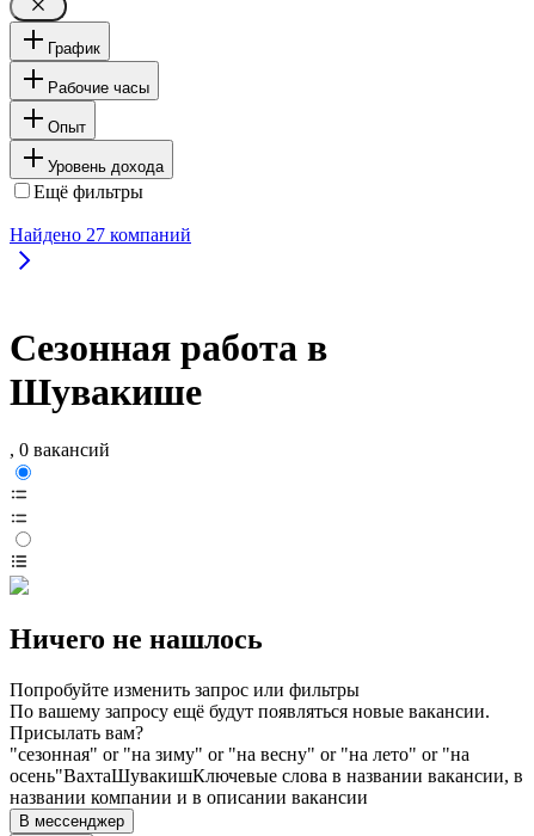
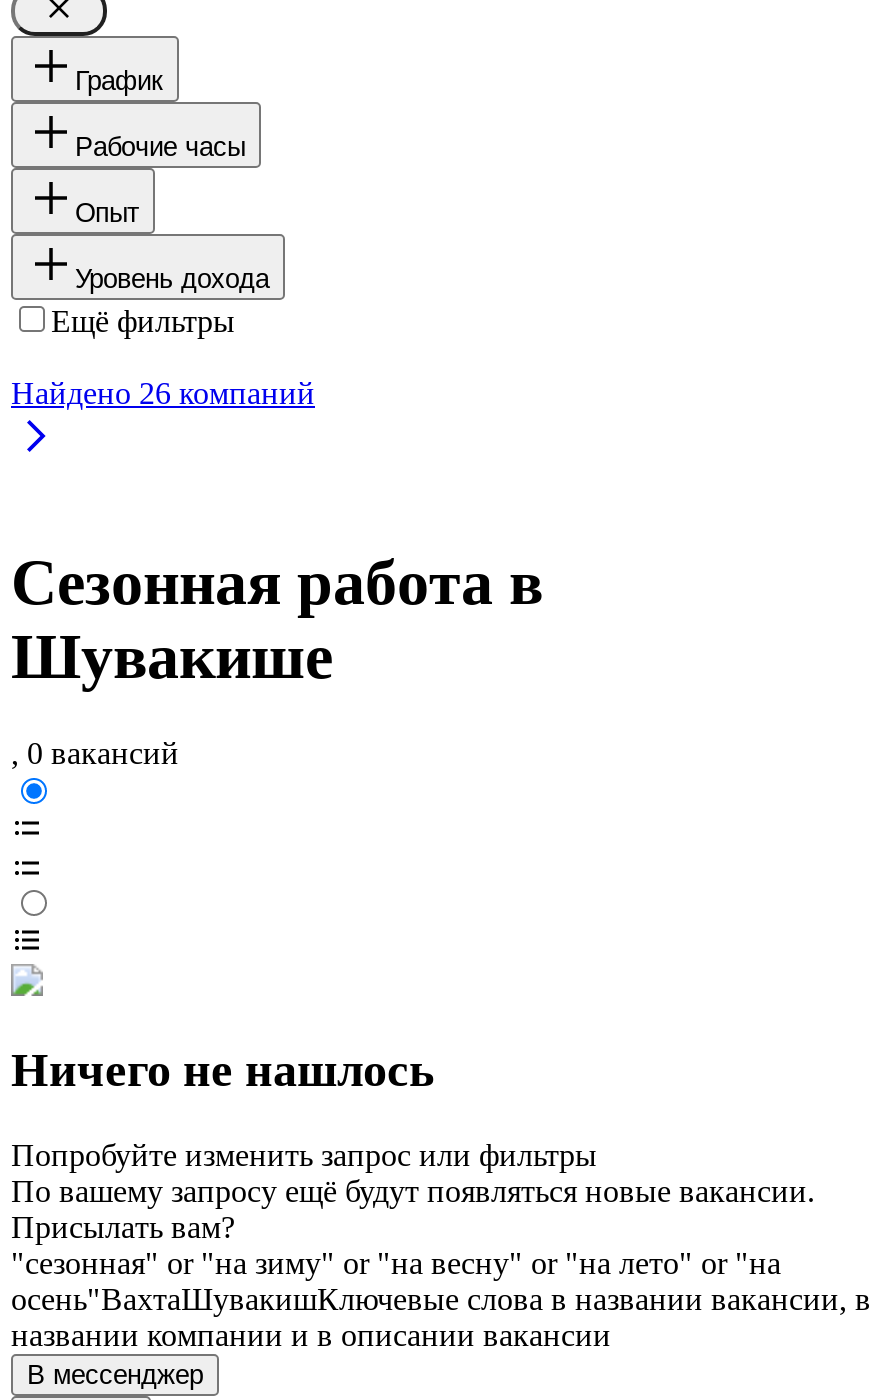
- Найдено 27 компаний
+ Найдено 26 компаний
